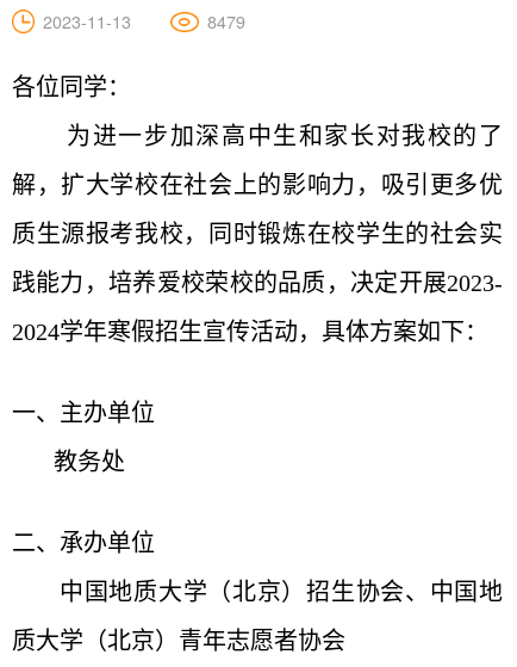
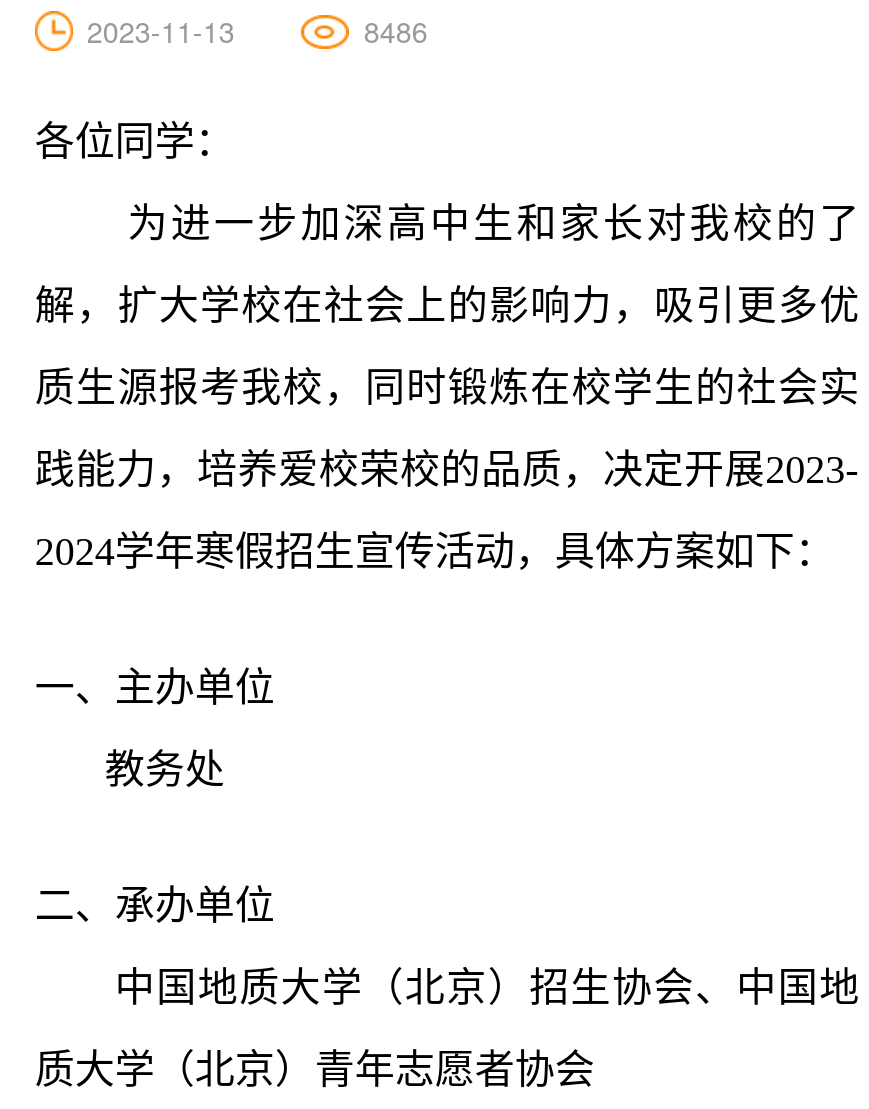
- 8479
+ 8486
